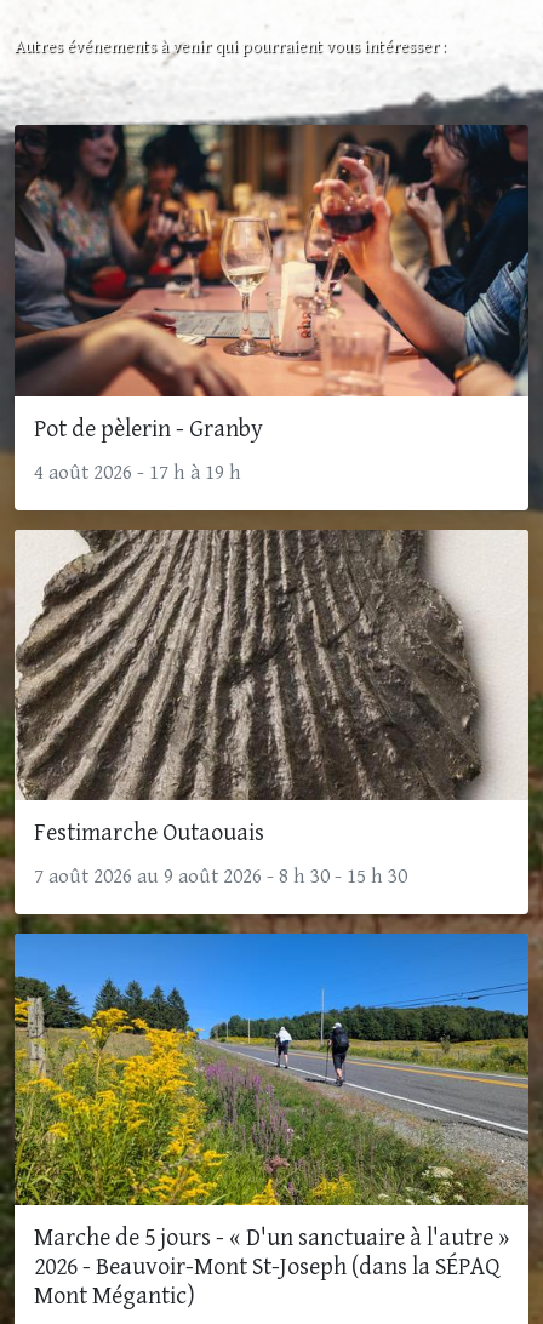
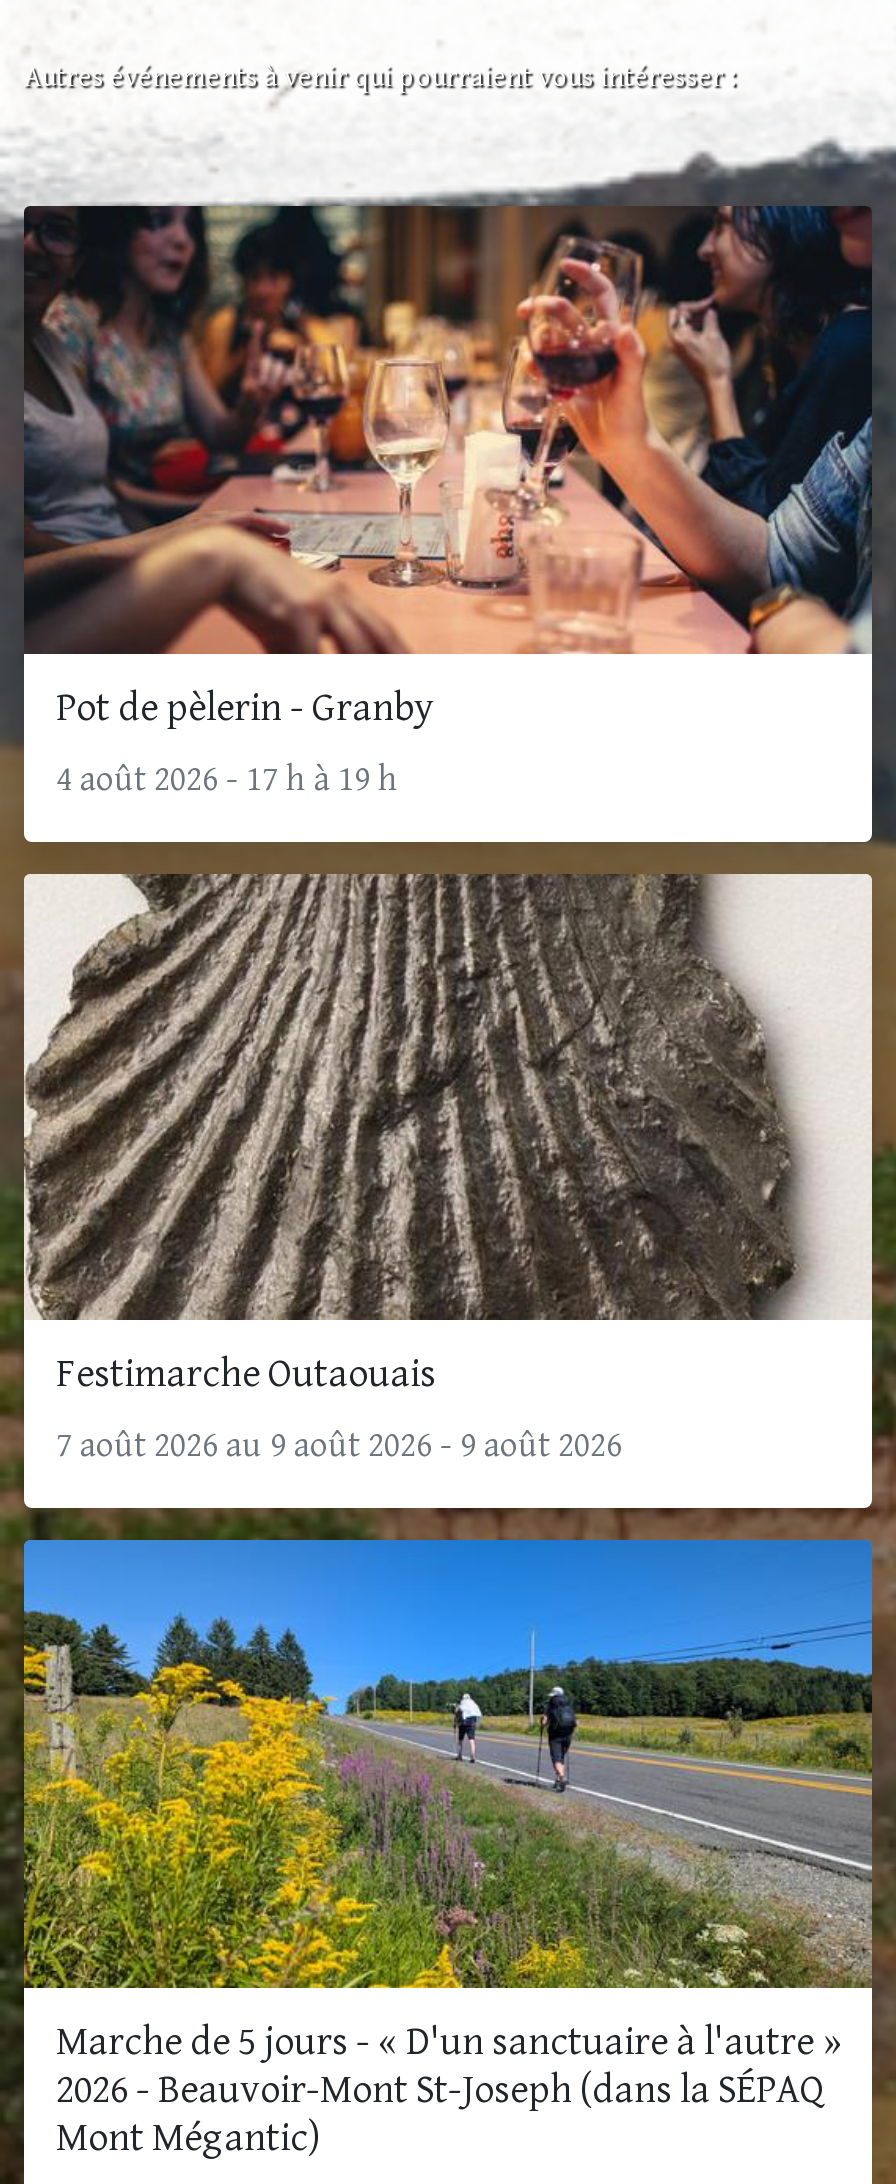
- 7 août 2026 au 9 août 2026 - 8 h 30 - 15 h 30
+ 7 août 2026 au 9 août 2026 - 9 août 2026
